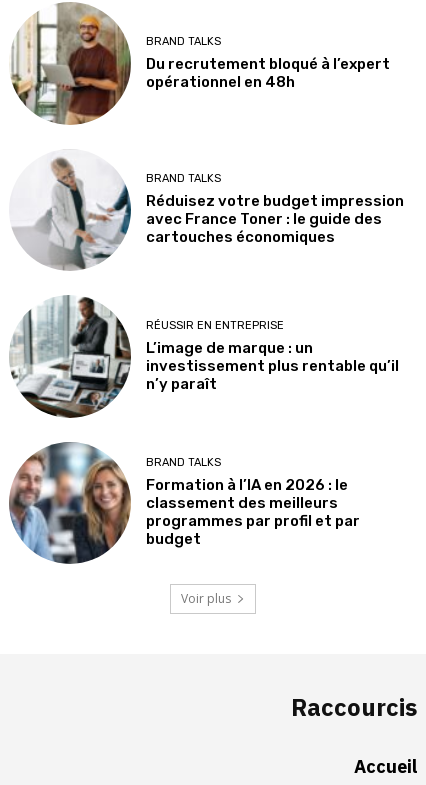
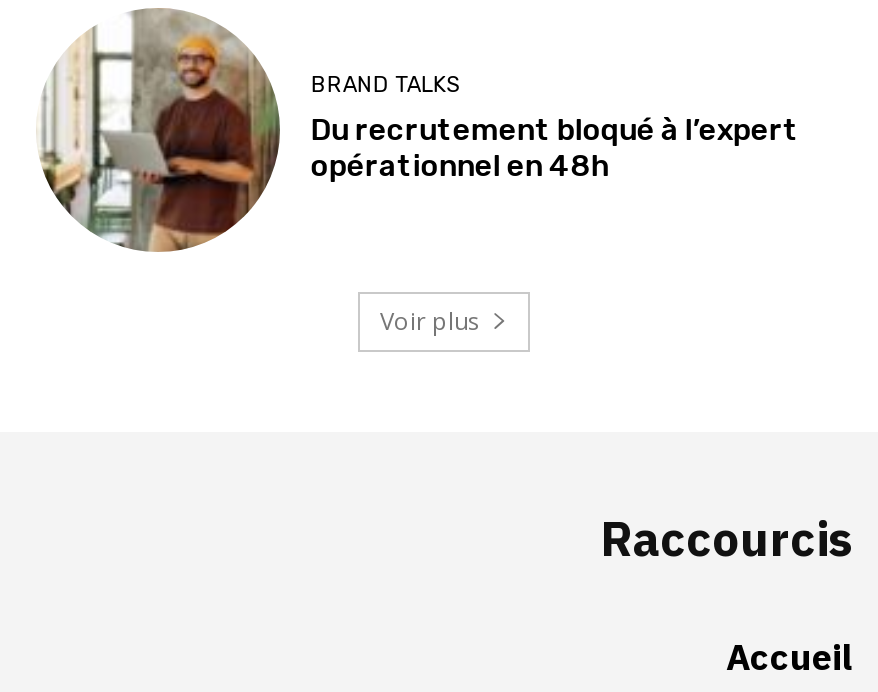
- [image]
- BRAND TALKS
- Réduisez votre budget impression
- avec France Toner : le guide des
- cartouches économiques

- [image]
- RÉUSSIR EN ENTREPRISE
- L’image de marque : un
- investissement plus rentable qu’il
- n’y paraît

- [image]
- BRAND TALKS
- Formation à l’IA en 2026 : le
- classement des meilleurs
- programmes par profil et par
- budget
